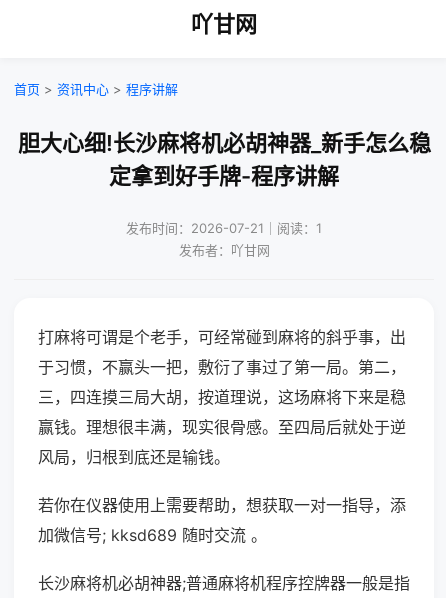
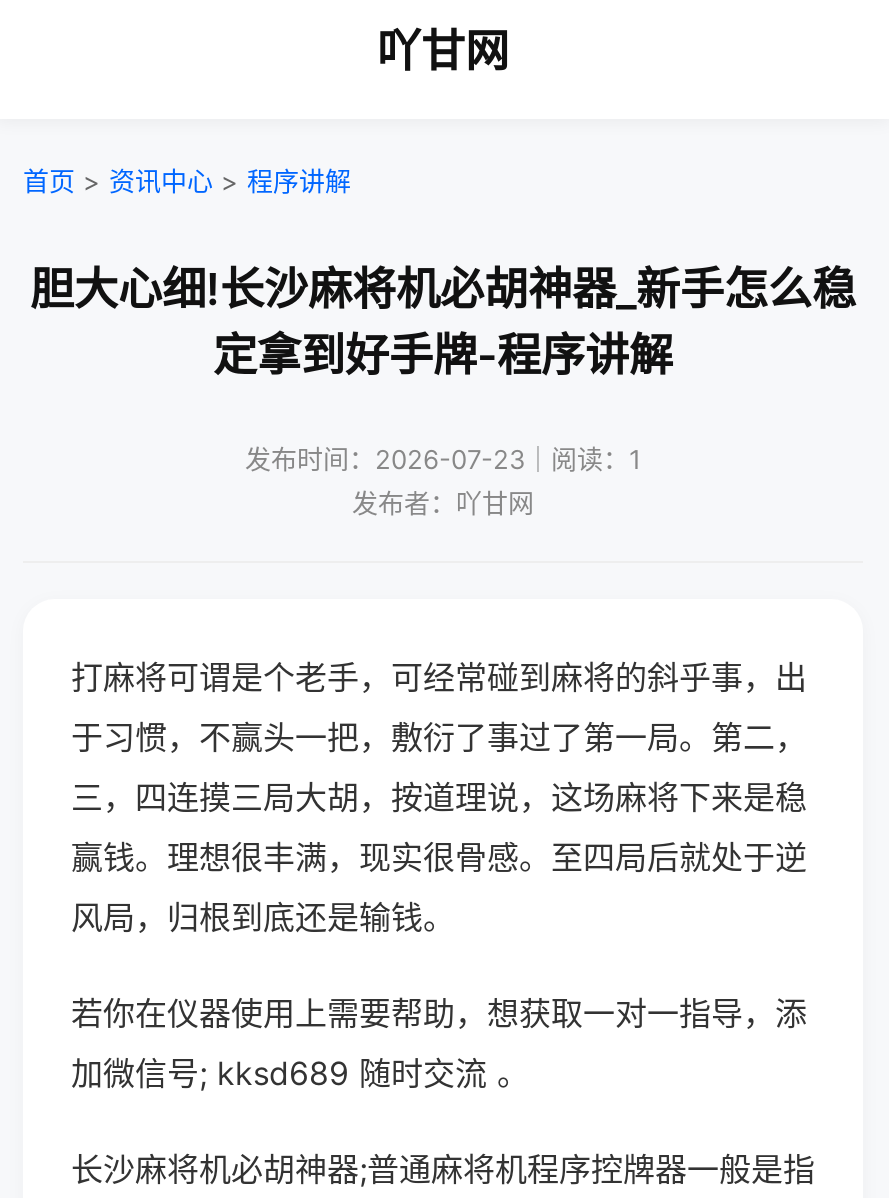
- 发布时间：2026-07-21｜阅读：1
+ 发布时间：2026-07-23｜阅读：1
